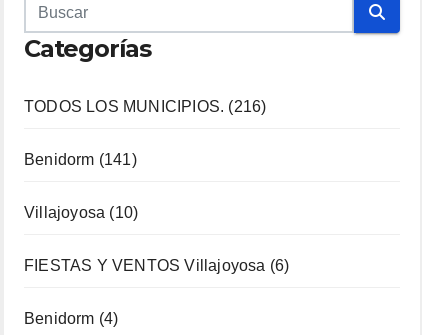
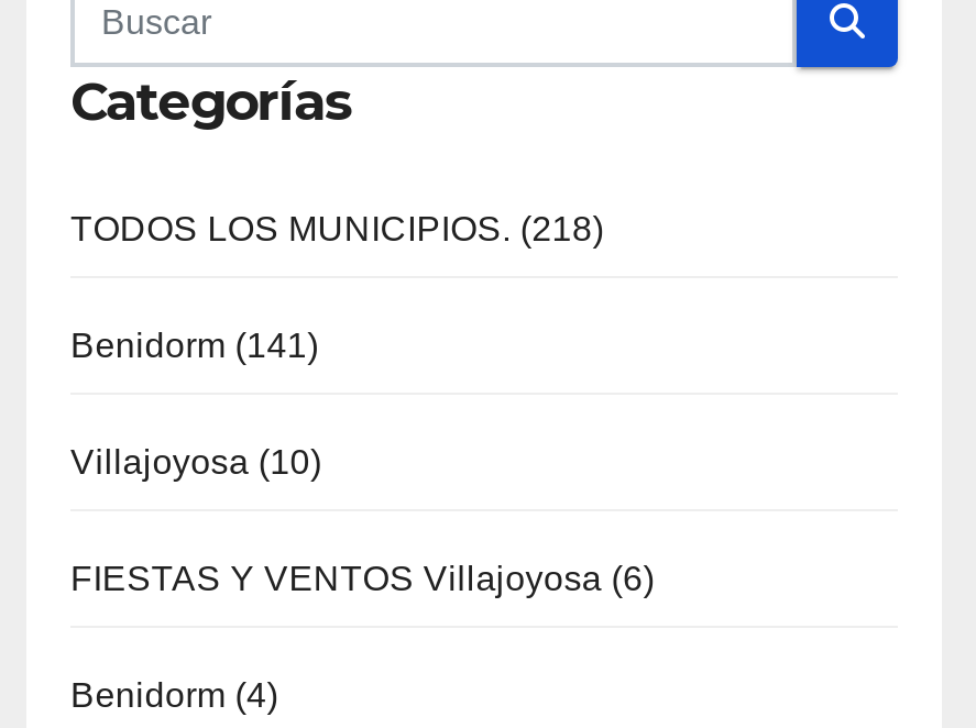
- TODOS LOS MUNICIPIOS. (216)
+ TODOS LOS MUNICIPIOS. (218)
